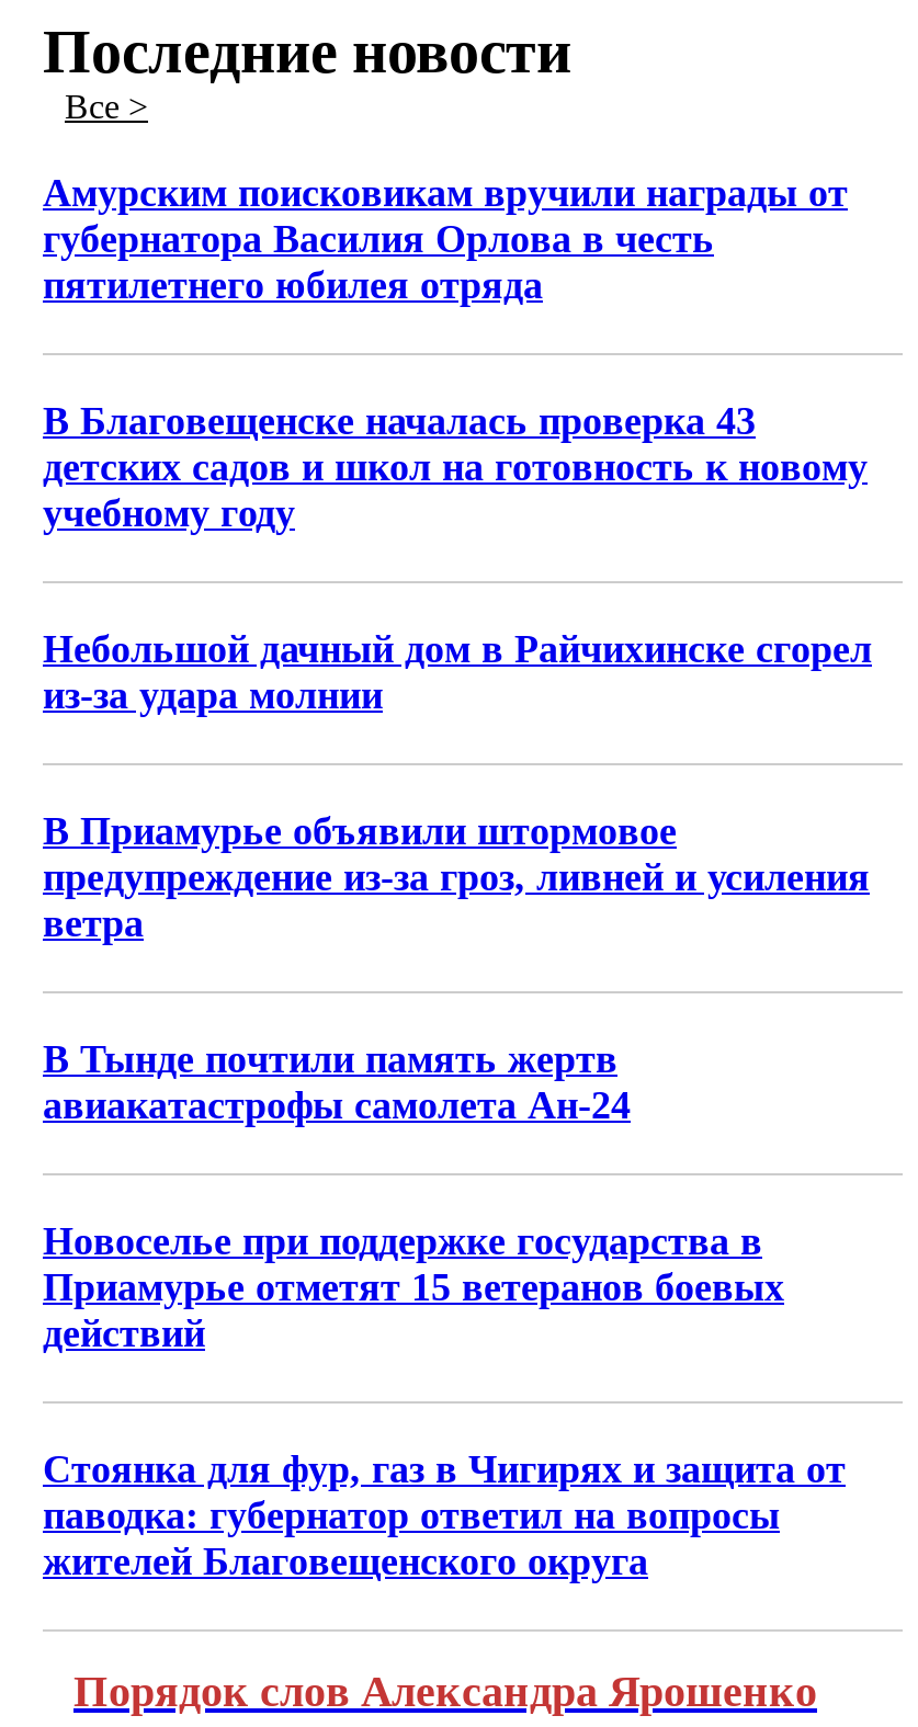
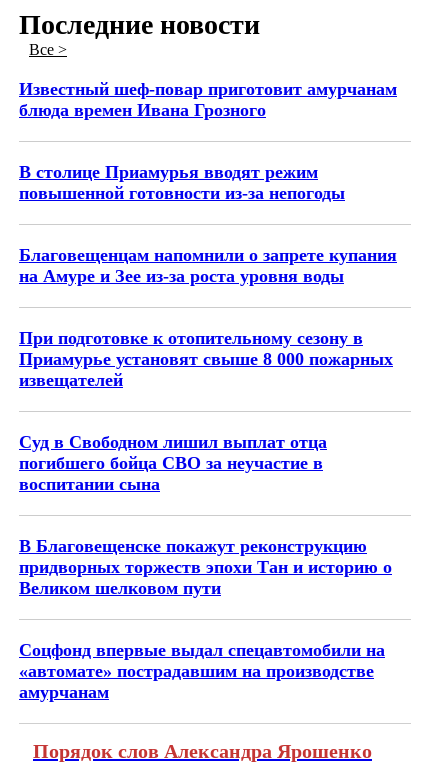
- Амурским поисковикам вручили награды от
- губернатора Василия Орлова в честь
- пятилетнего юбилея отряда
+ Известный шеф-повар приготовит амурчанам
+ блюда времен Ивана Грозного

- В Благовещенске началась проверка 43
- детских садов и школ на готовность к новому
- учебному году
+ В столице Приамурья вводят режим
+ повышенной готовности из-за непогоды

- Небольшой дачный дом в Райчихинске сгорел
- из-за удара молнии
+ Благовещенцам напомнили о запрете купания
+ на Амуре и Зее из-за роста уровня воды

- В Приамурье объявили штормовое
- предупреждение из-за гроз, ливней и усиления
- ветра
+ При подготовке к отопительному сезону в
+ Приамурье установят свыше 8 000 пожарных
+ извещателей

- В Тынде почтили память жертв
- авиакатастрофы самолета Ан-24
+ Суд в Свободном лишил выплат отца
+ погибшего бойца СВО за неучастие в
+ воспитании сына

- Новоселье при поддержке государства в
- Приамурье отметят 15 ветеранов боевых
- действий
+ В Благовещенске покажут реконструкцию
+ придворных торжеств эпохи Тан и историю о
+ Великом шелковом пути

- Стоянка для фур, газ в Чигирях и защита от
- паводка: губернатор ответил на вопросы
- жителей Благовещенского округа
+ Соцфонд впервые выдал спецавтомобили на
+ «автомате» пострадавшим на производстве
+ амурчанам
